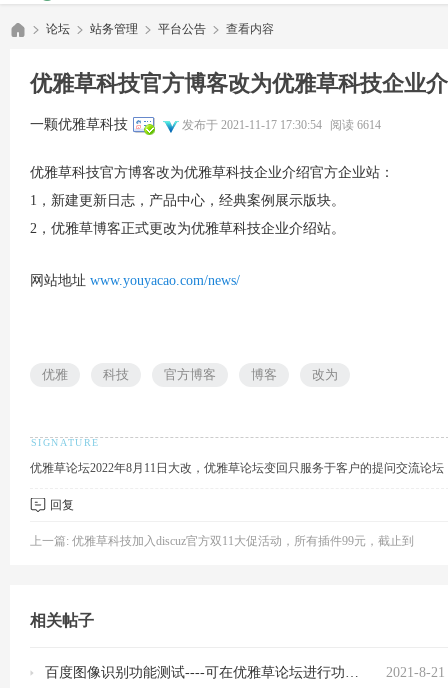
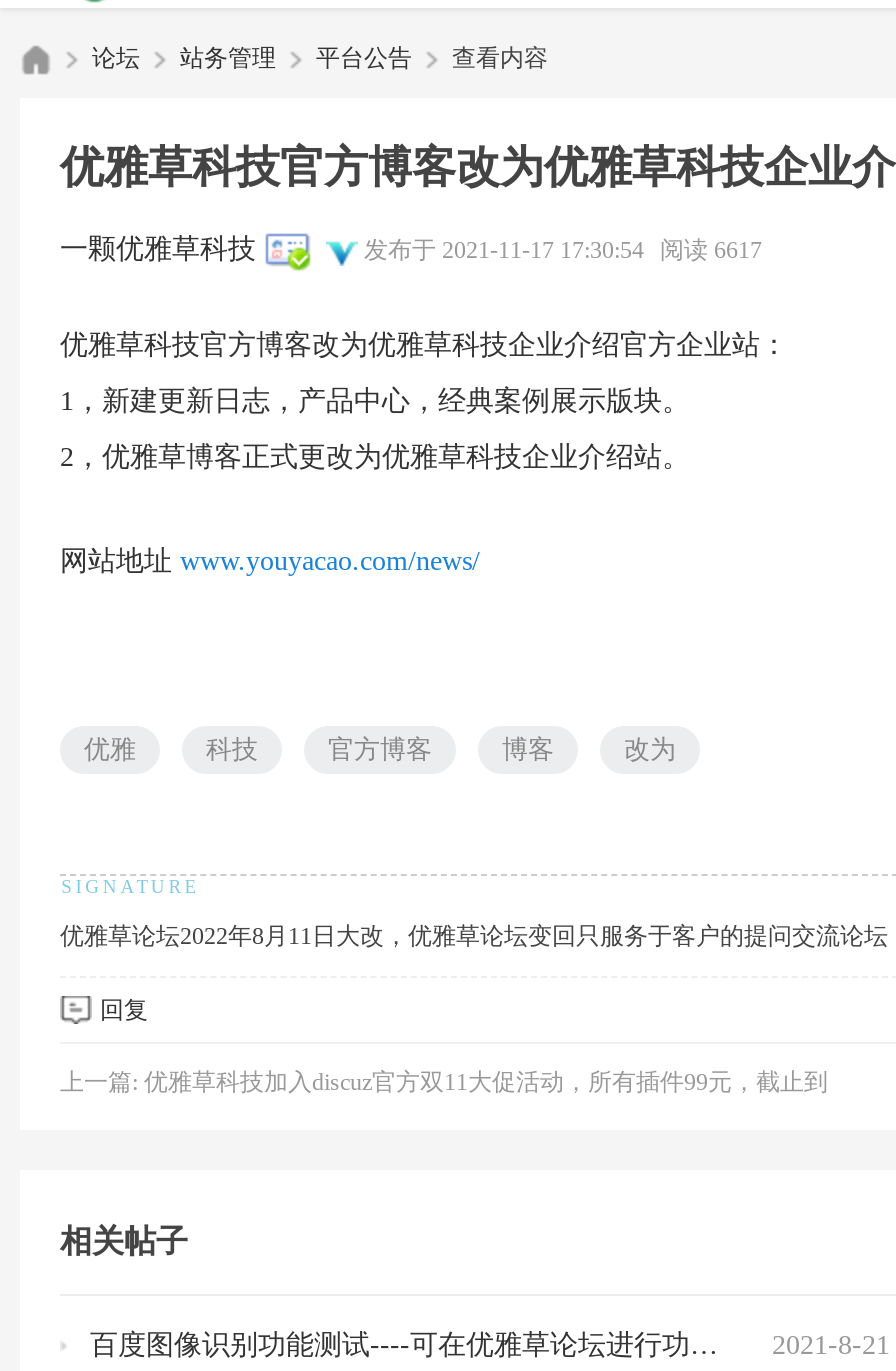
- 发布于 2021-11-17 17:30:54 阅读 6614
+ 发布于 2021-11-17 17:30:54 阅读 6617
